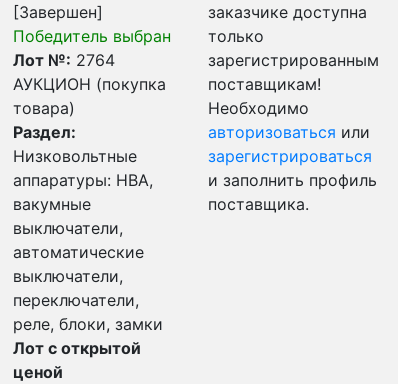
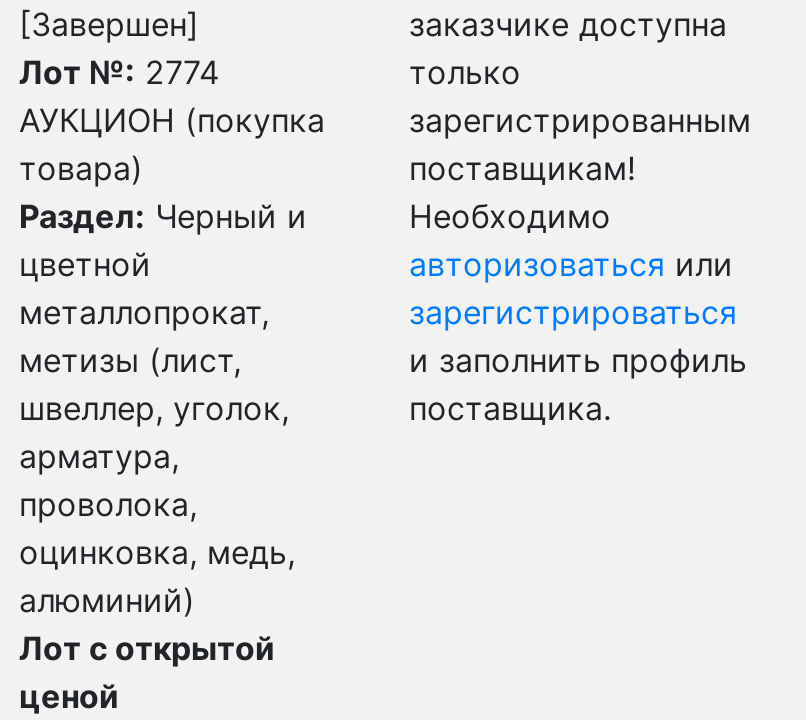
- Победитель выбран
- Лот №: 2764
+ Лот №: 2774

- Раздел:
- Низковольтные
- аппаратуры: НВА,
- вакумные
- выключатели,
- автоматические
- выключатели,
- переключатели,
- реле, блоки, замки
+ Раздел: Черный и
+ цветной
+ металлопрокат,
+ метизы (лист,
+ швеллер, уголок,
+ арматура,
+ проволока,
+ оцинковка, медь,
+ алюминий)
